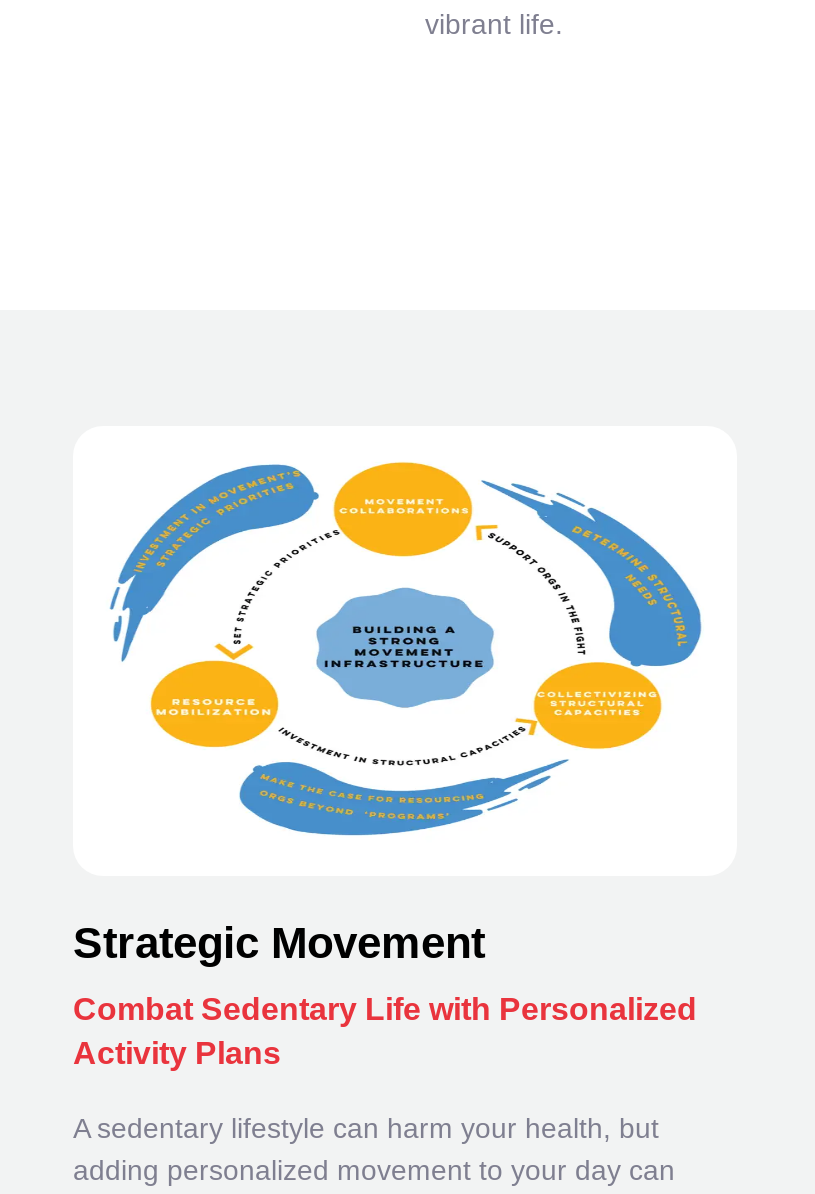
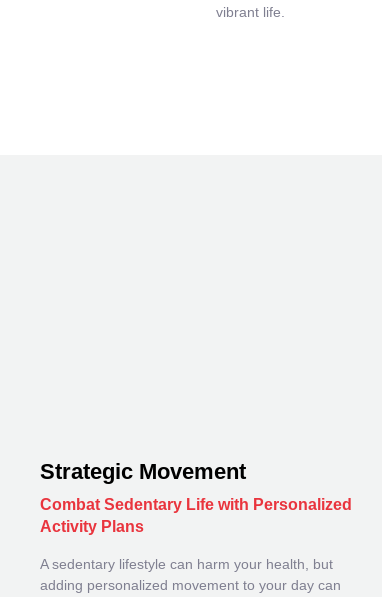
- [image]
